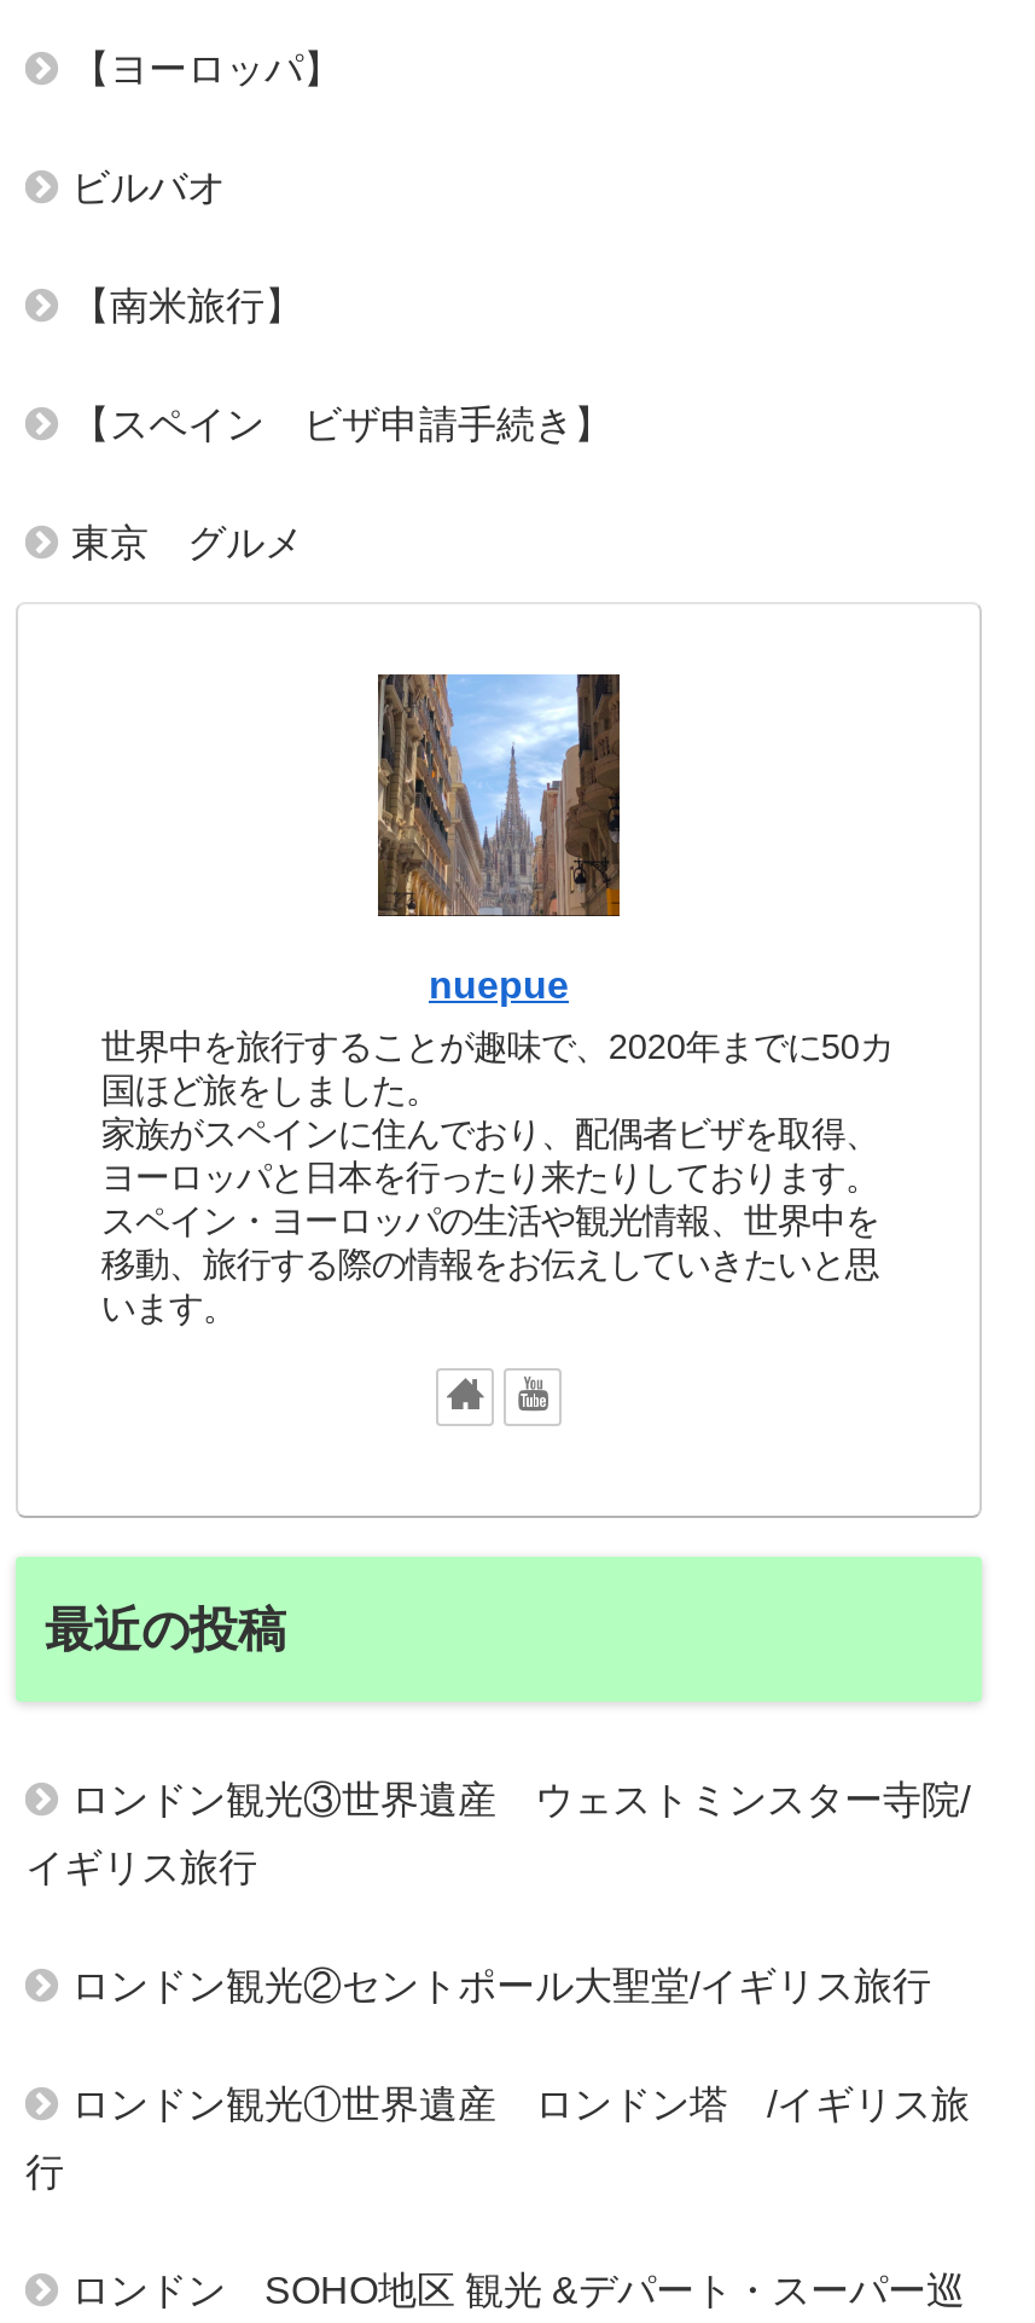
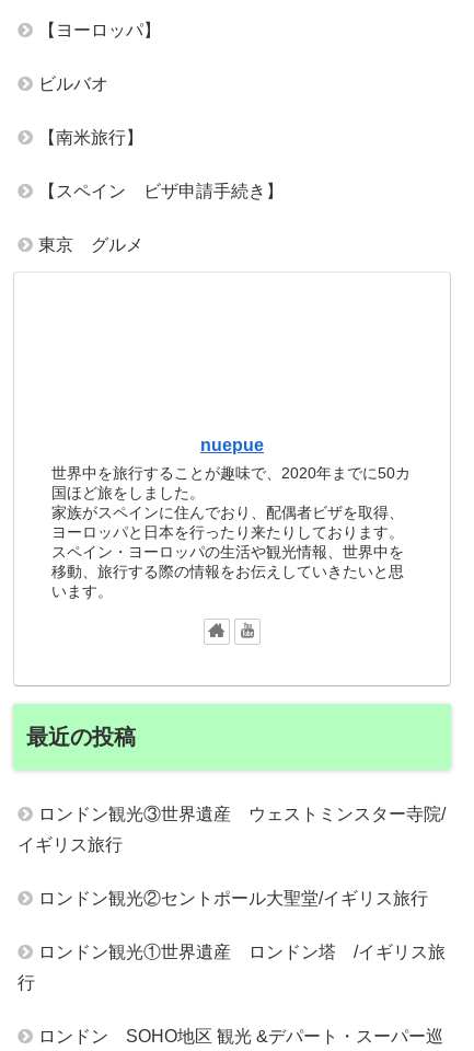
- [image]
